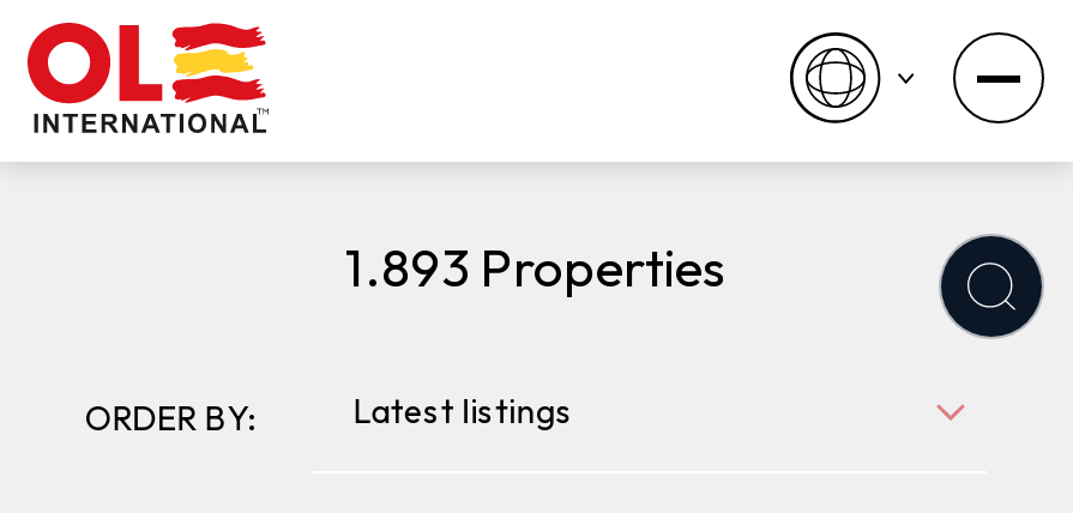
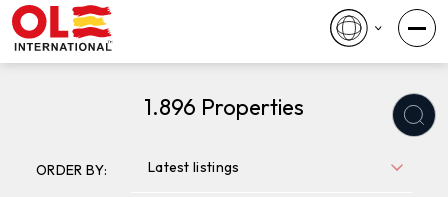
- 1.893 Properties
+ 1.896 Properties
